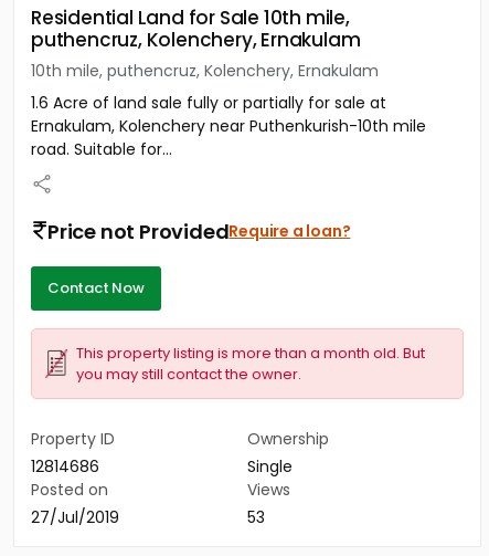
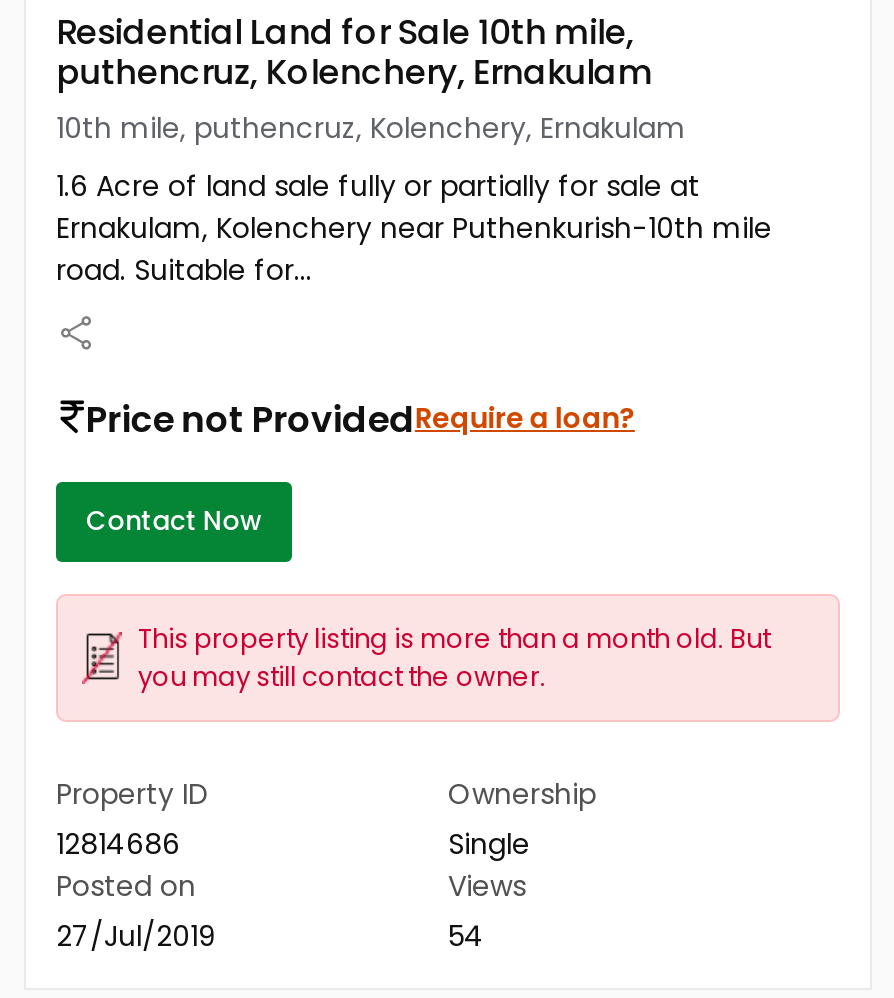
- 53
+ 54
